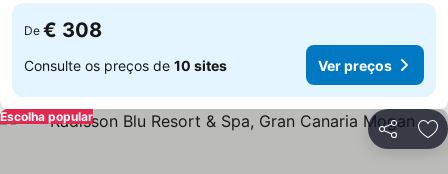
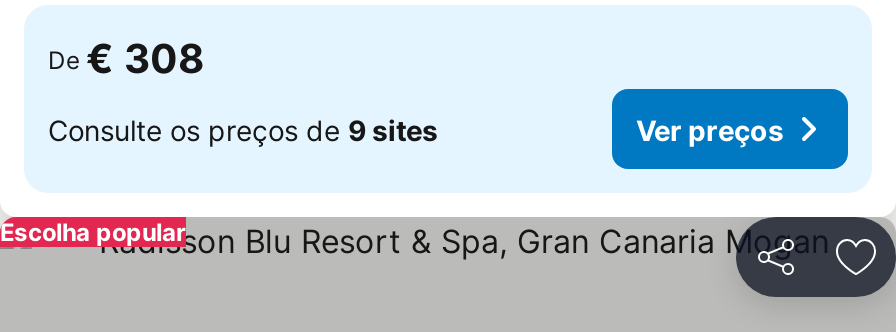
- Consulte os preços de 10 sites
+ Consulte os preços de 9 sites
